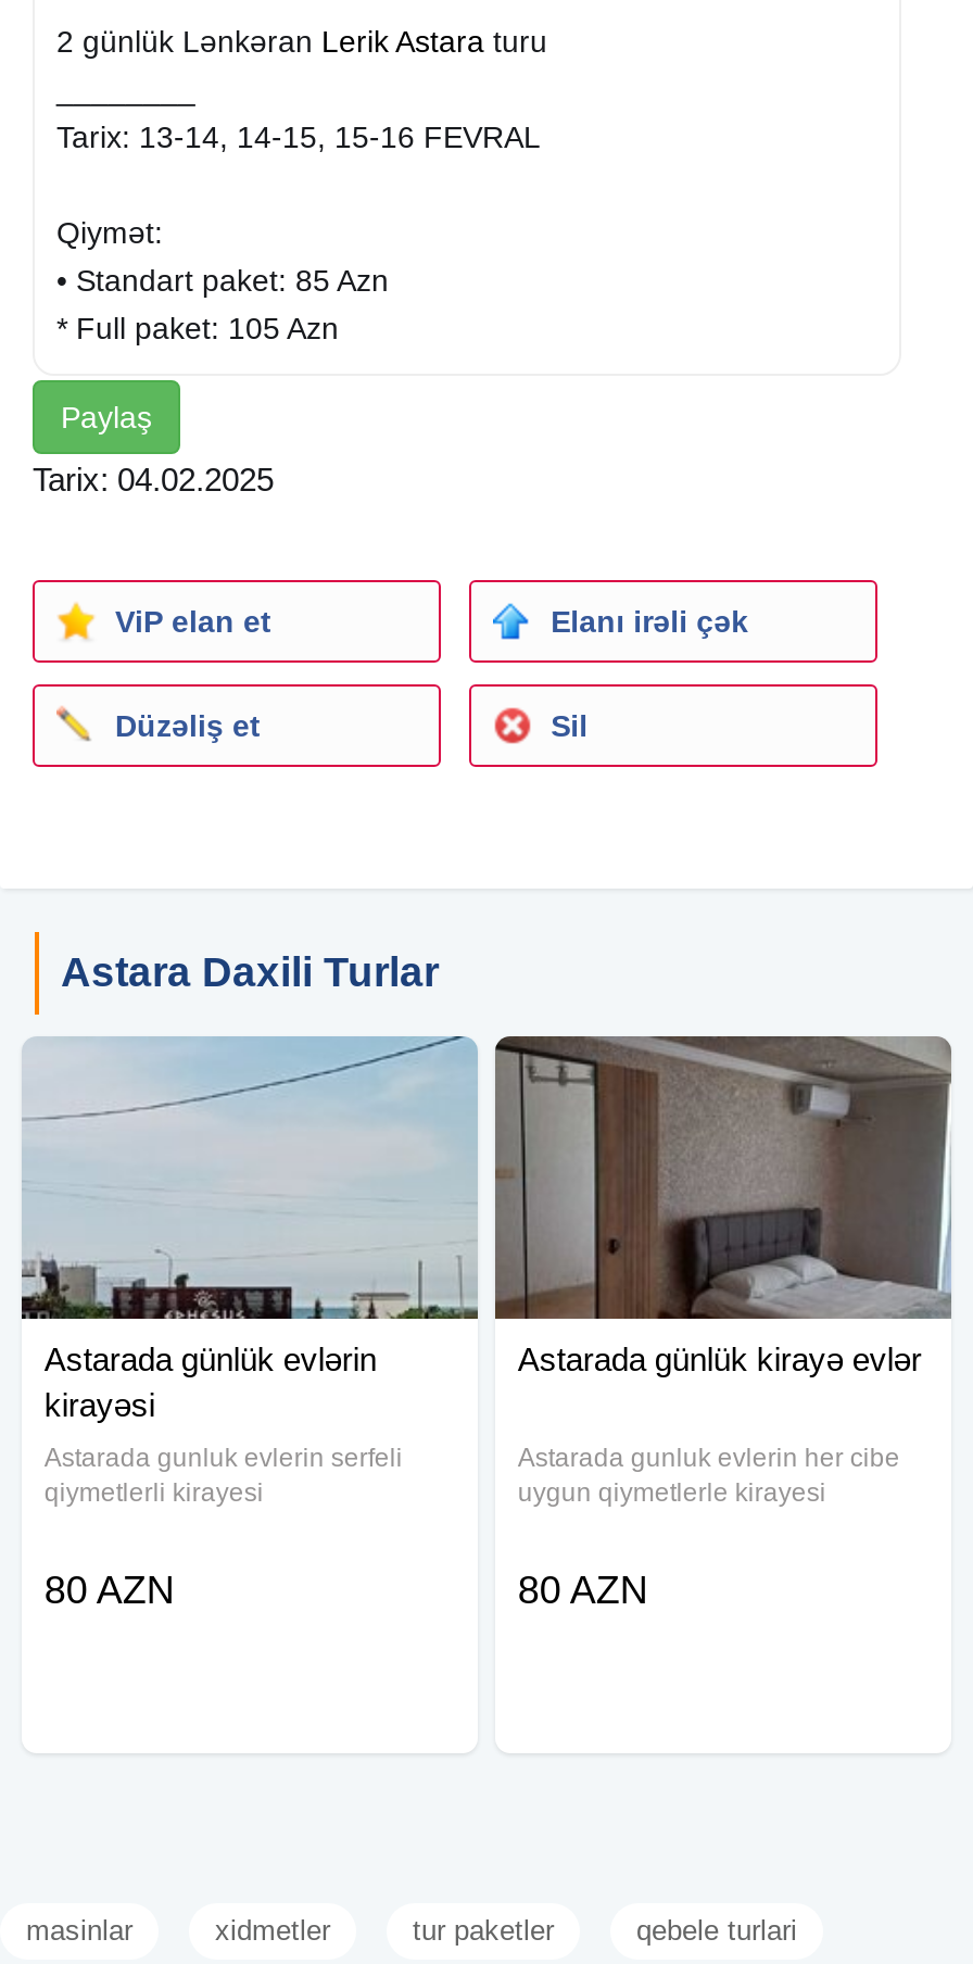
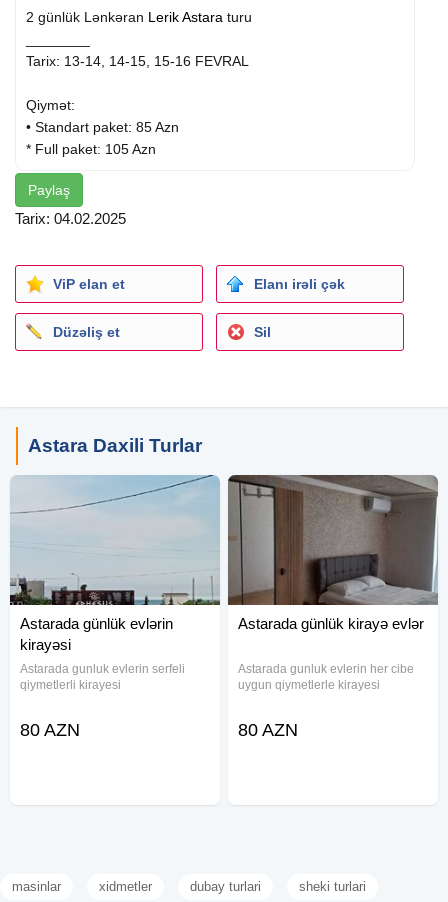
- tur paketler
- qebele turlari
+ dubay turlari
+ sheki turlari
